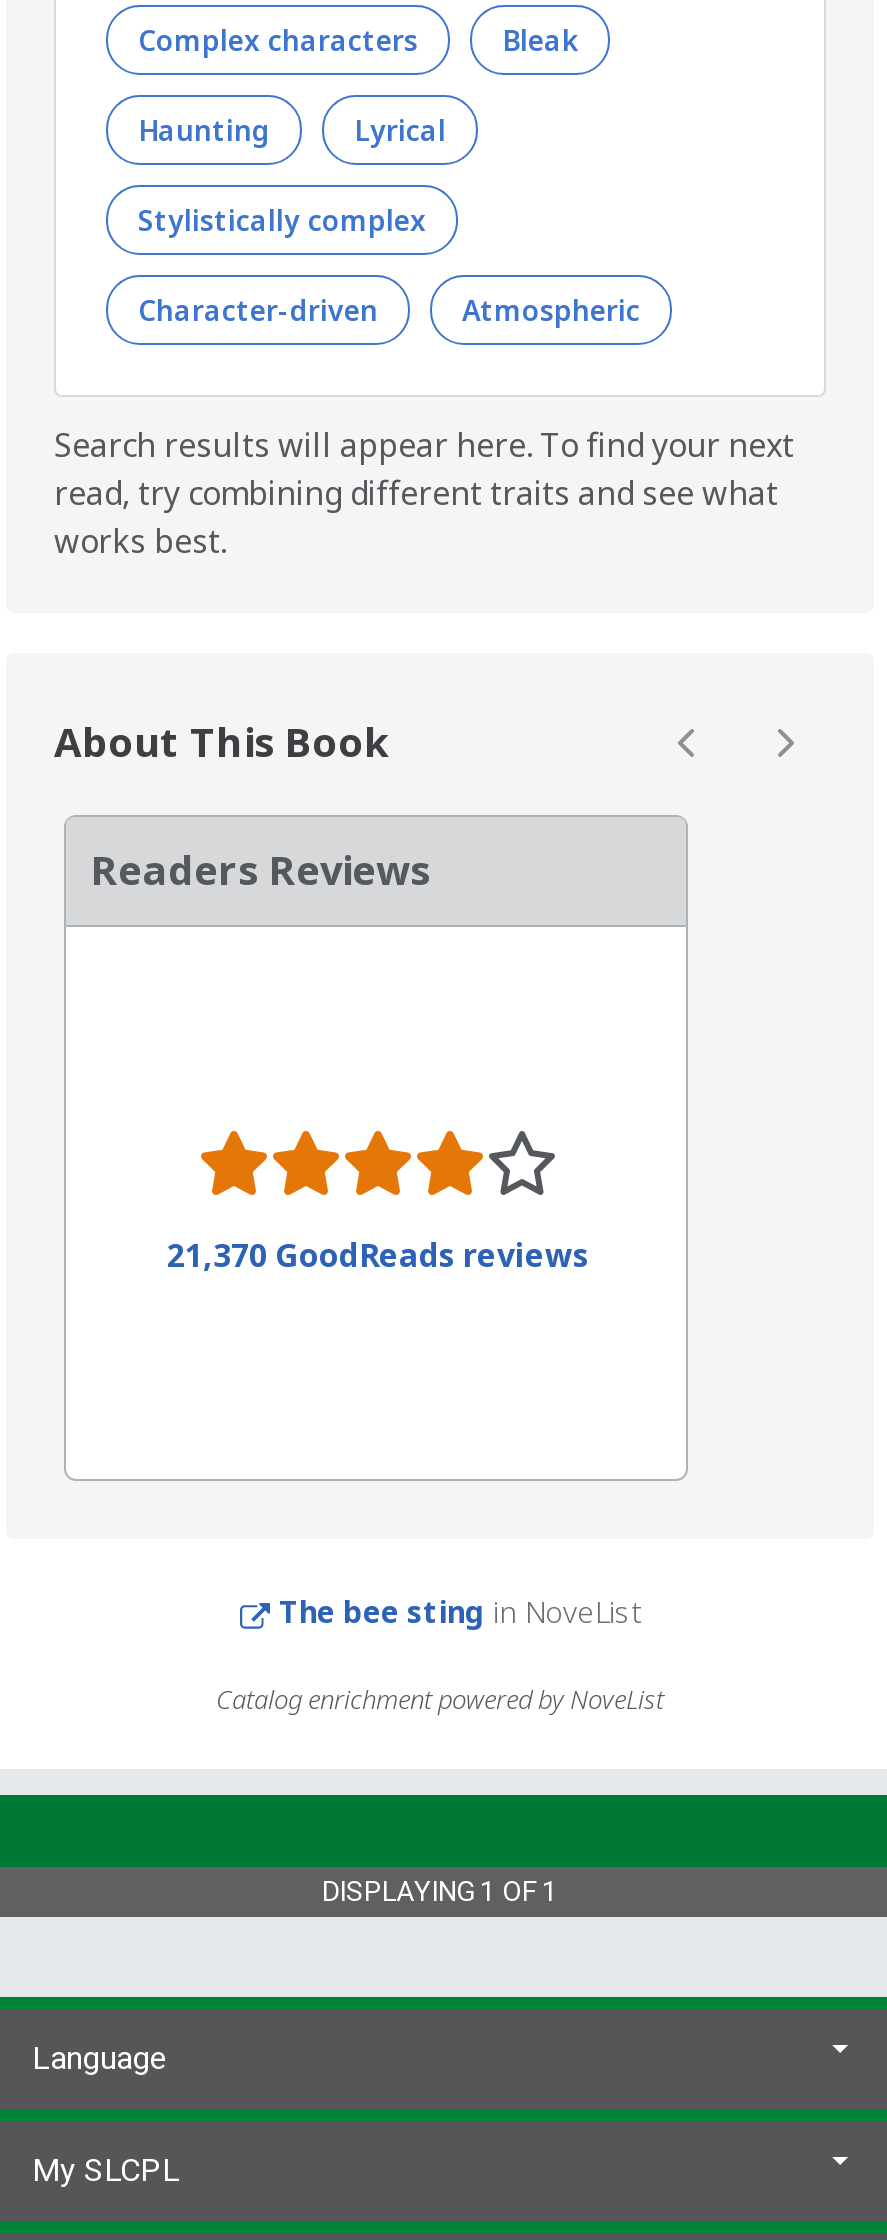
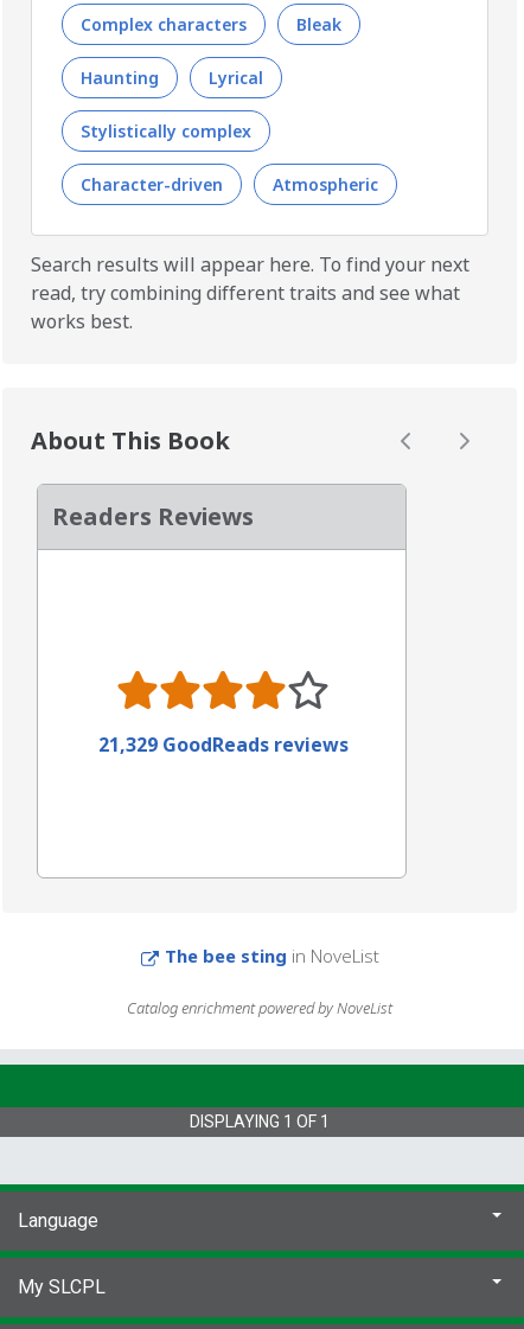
- 21,370 GoodReads reviews
+ 21,329 GoodReads reviews
